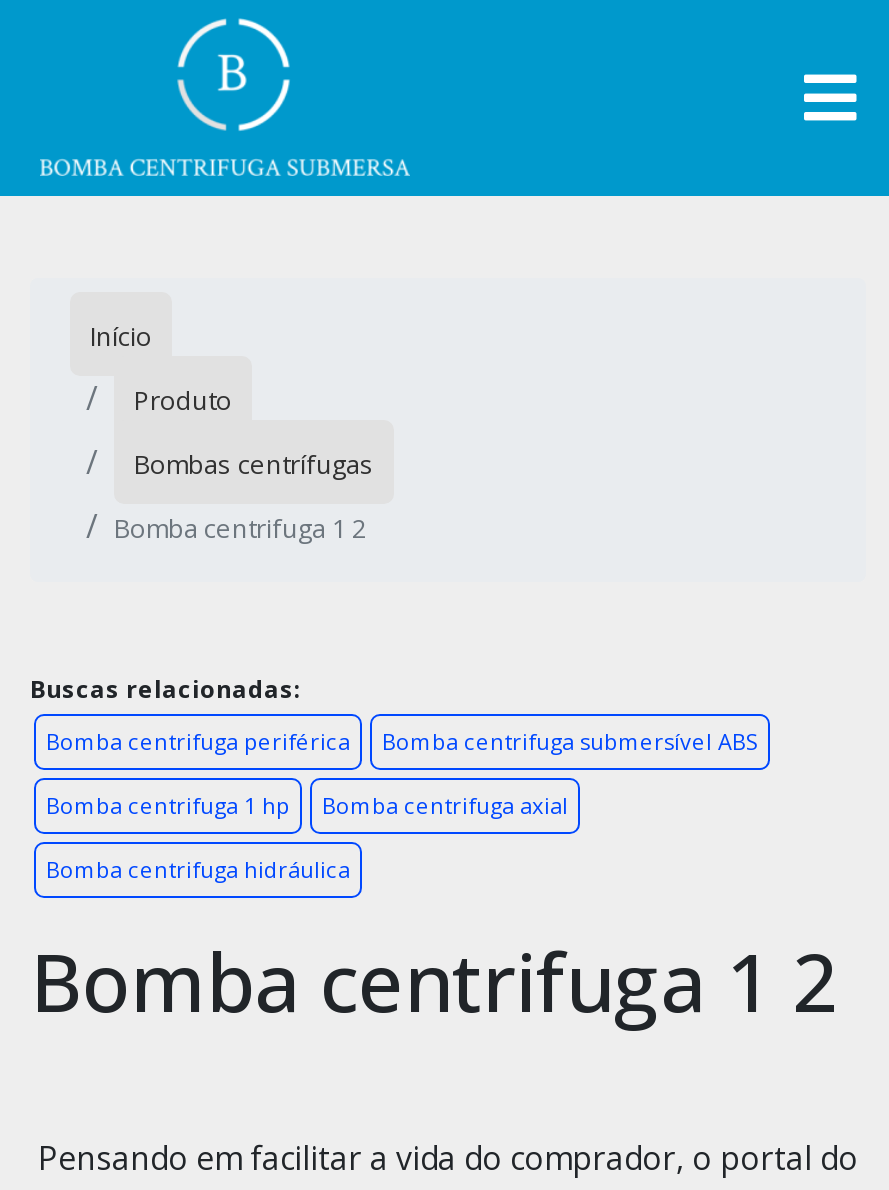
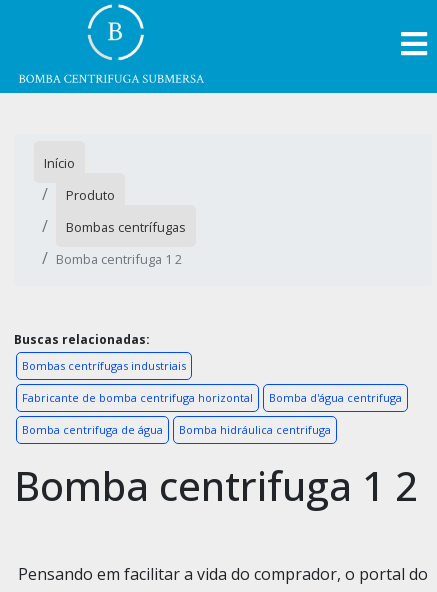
- Bomba centrifuga periférica
- Bomba centrifuga submersível ABS
+ Bombas centrífugas industriais

- Bomba centrifuga 1 hp
- Bomba centrifuga axial
+ Fabricante de bomba centrifuga horizontal
+ Bomba d'água centrifuga

- Bomba centrifuga hidráulica
+ Bomba centrifuga de água
+ Bomba hidráulica centrifuga
